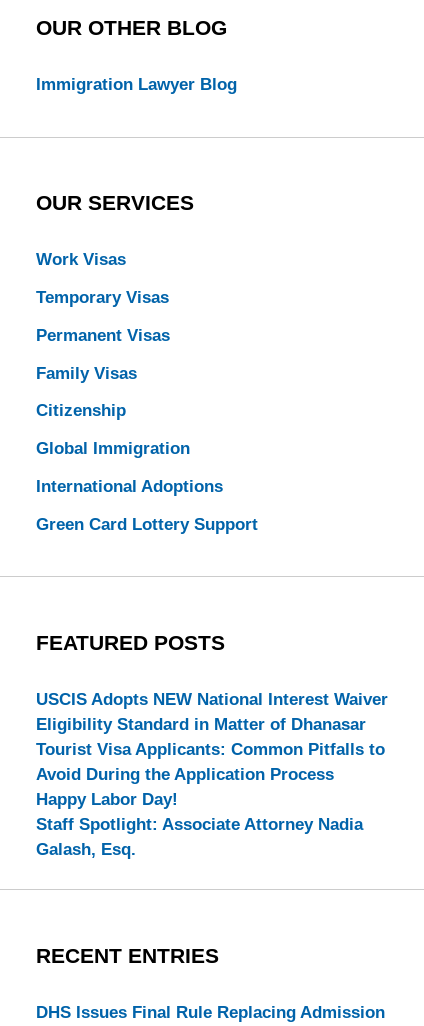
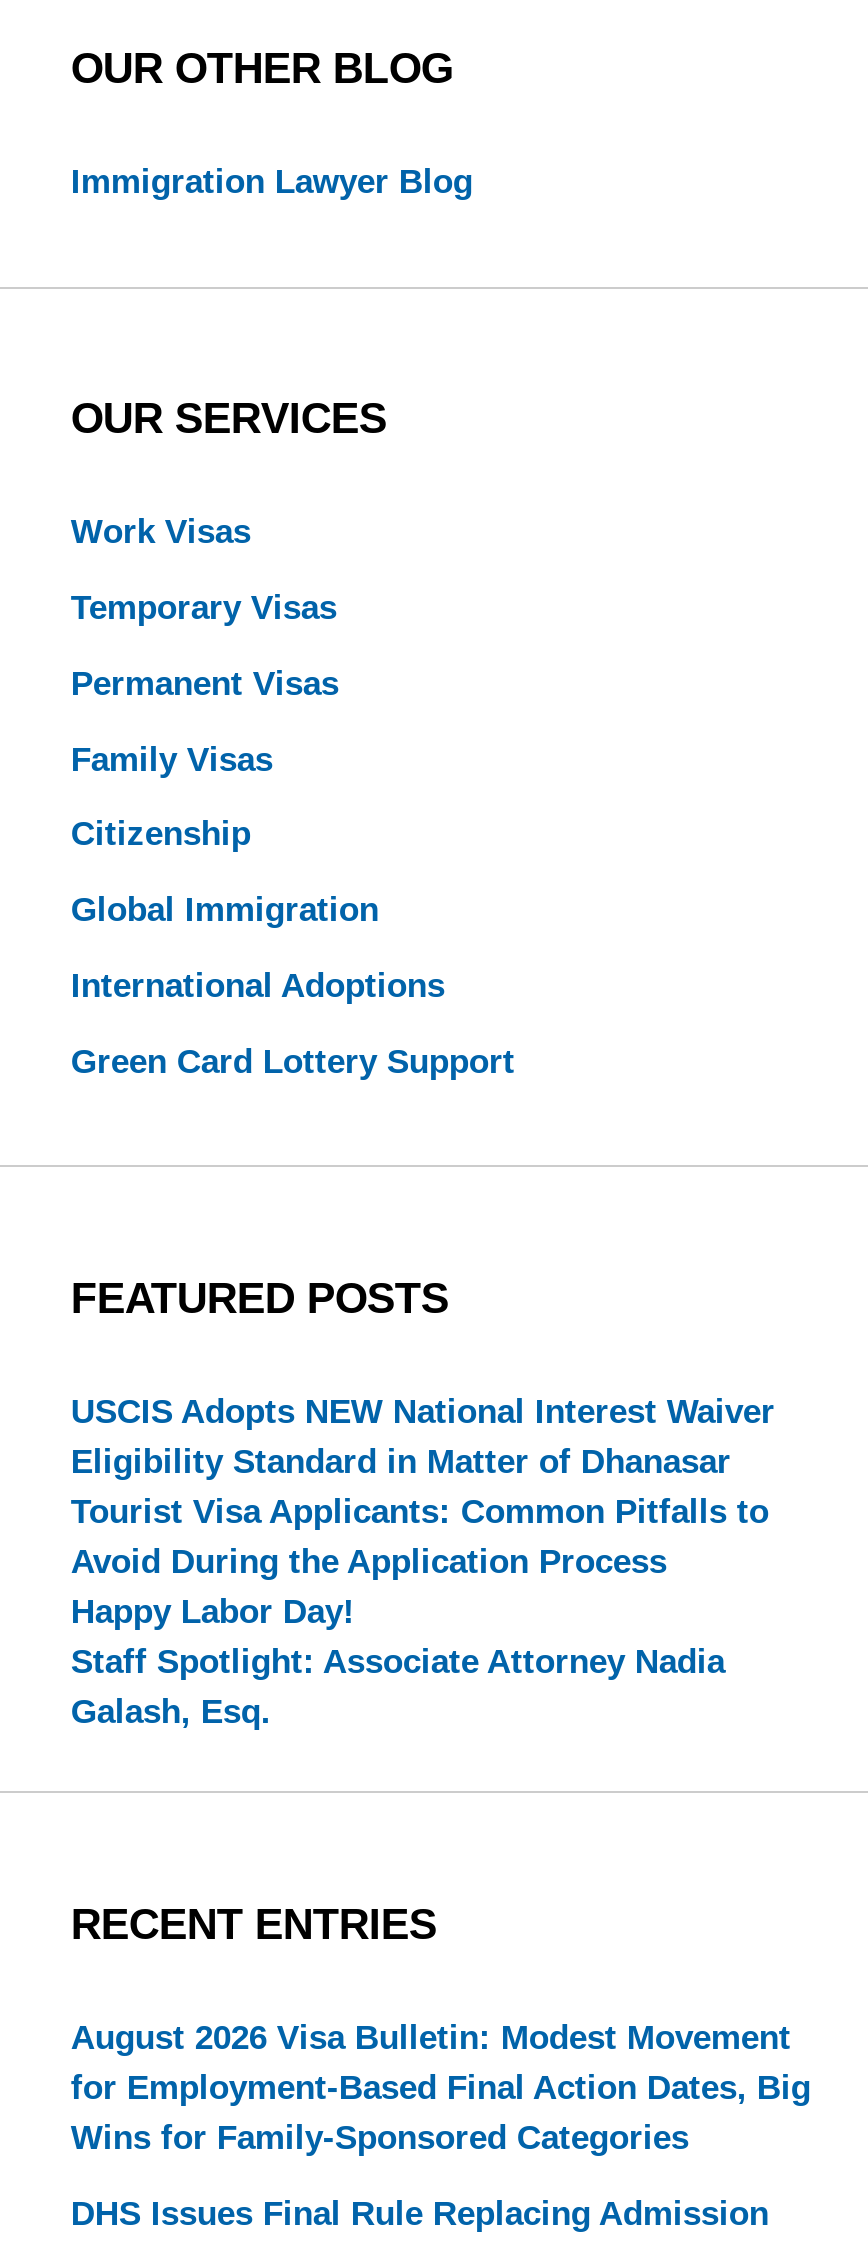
+ August 2026 Visa Bulletin: Modest Movement
+ for Employment-Based Final Action Dates, Big
+ Wins for Family-Sponsored Categories
